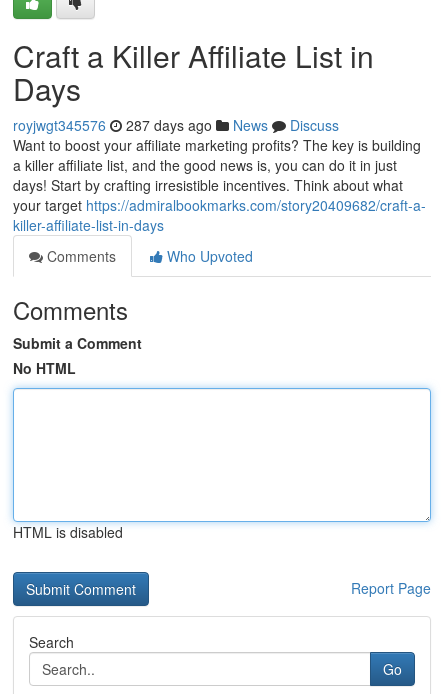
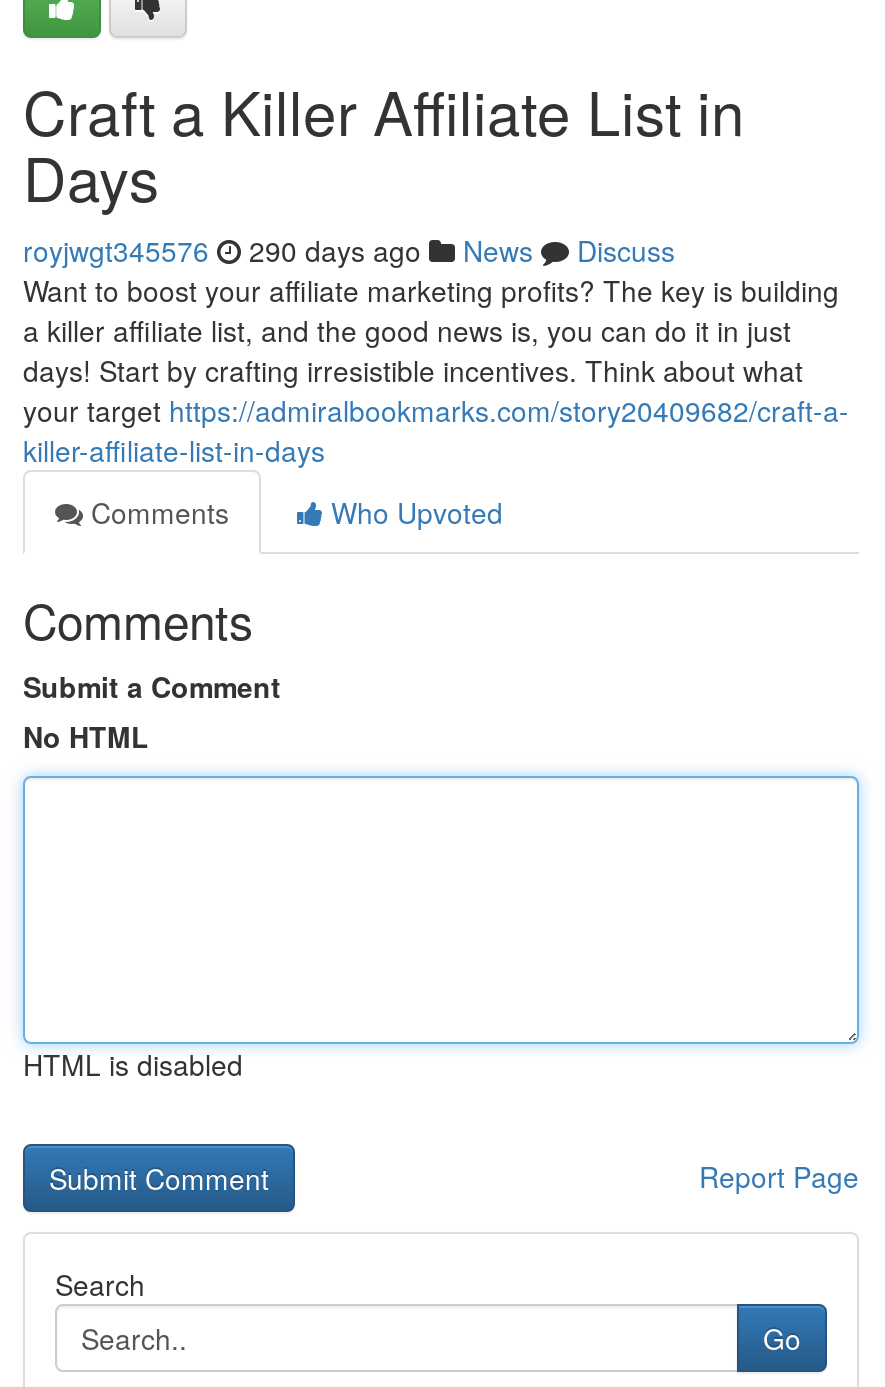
- royjwgt345576 287 days ago News Discuss
+ royjwgt345576 290 days ago News Discuss
